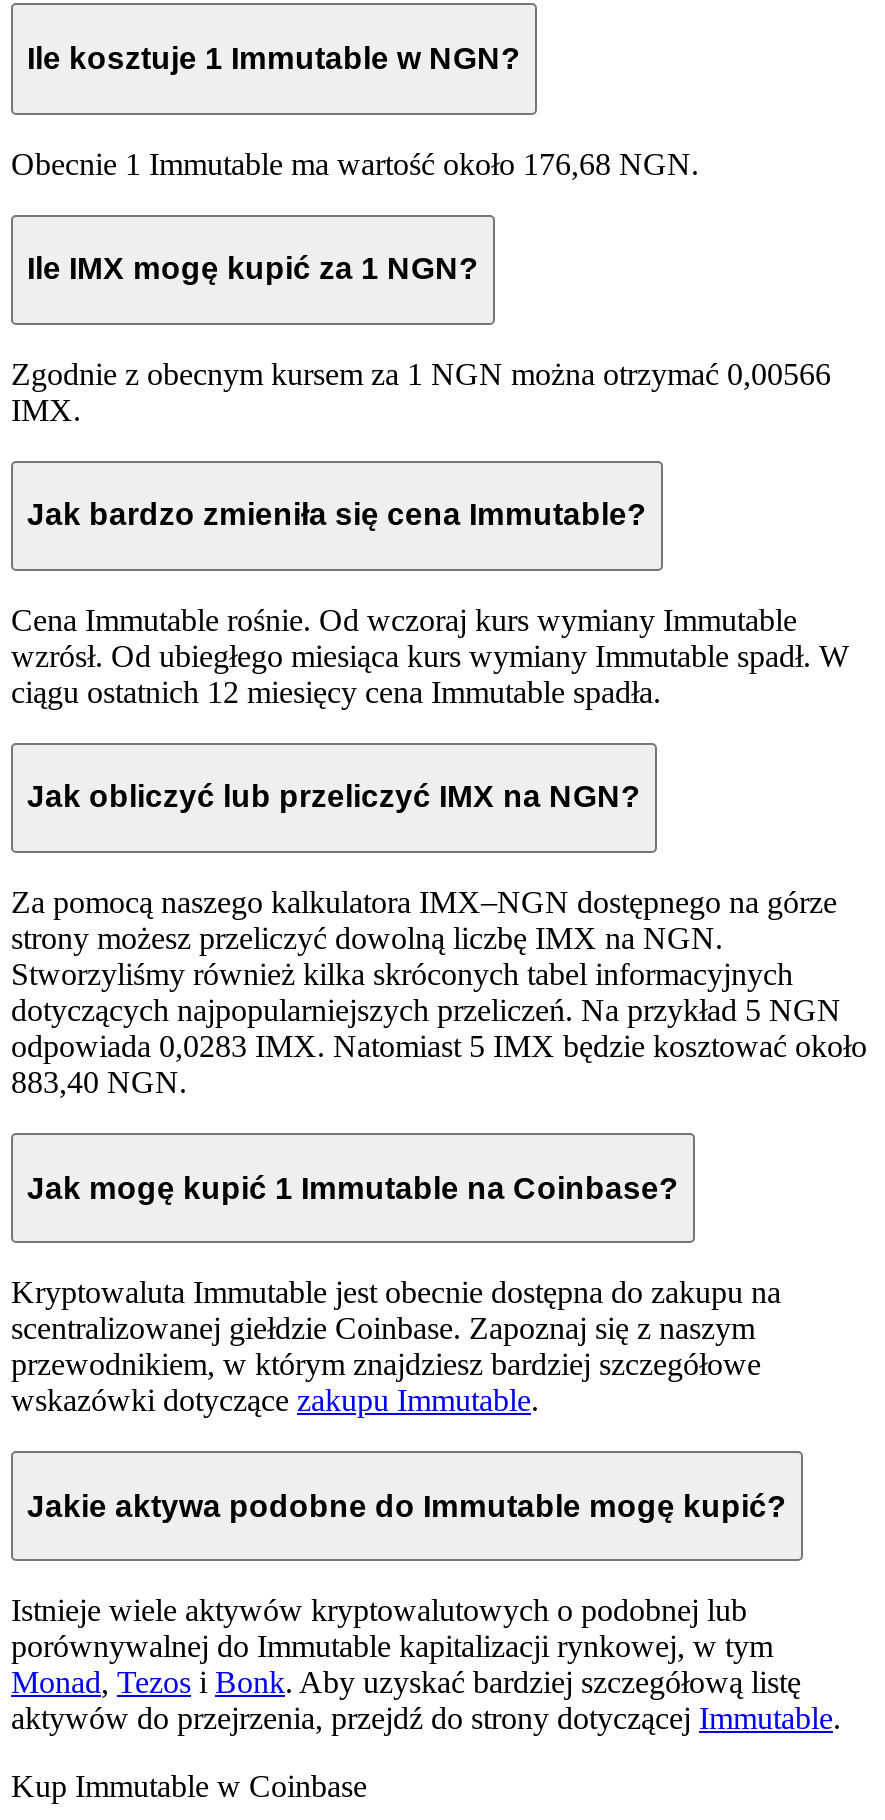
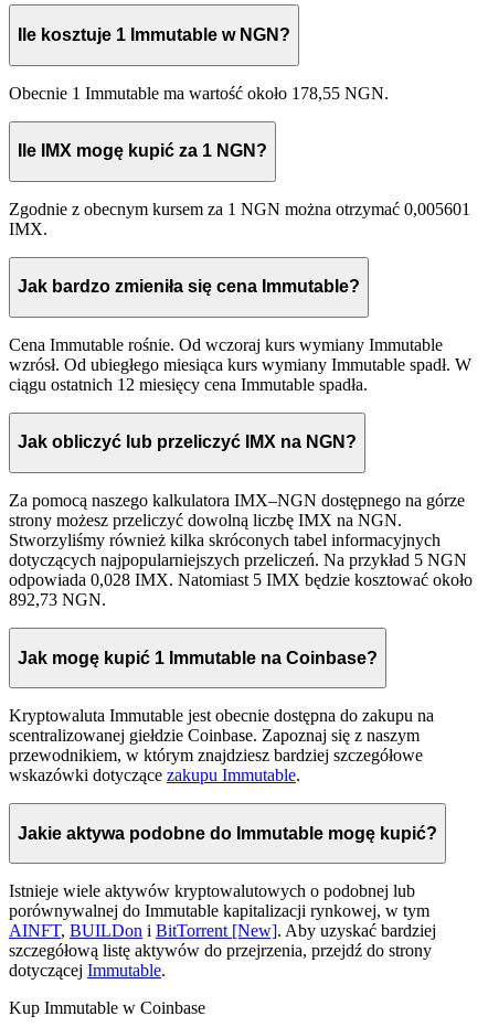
- Obecnie 1 Immutable ma wartość około 176,68 NGN.
+ Obecnie 1 Immutable ma wartość około 178,55 NGN.

- Zgodnie z obecnym kursem za 1 NGN można otrzymać 0,00566
+ Zgodnie z obecnym kursem za 1 NGN można otrzymać 0,005601

- odpowiada 0,0283 IMX. Natomiast 5 IMX będzie kosztować około
+ odpowiada 0,028 IMX. Natomiast 5 IMX będzie kosztować około

- 883,40 NGN.
+ 892,73 NGN.

- Monad,Tezos i Bonk. Aby uzyskać bardziej szczegółową listę
- aktywów do przejrzenia, przejdź do strony dotyczącej Immutable.
+ AINFT, BUILDon i BitTorrent [New]. Aby uzyskać bardziej
+ szczegółową listę aktywów do przejrzenia, przejdź do strony
+ dotyczącej Immutable.
